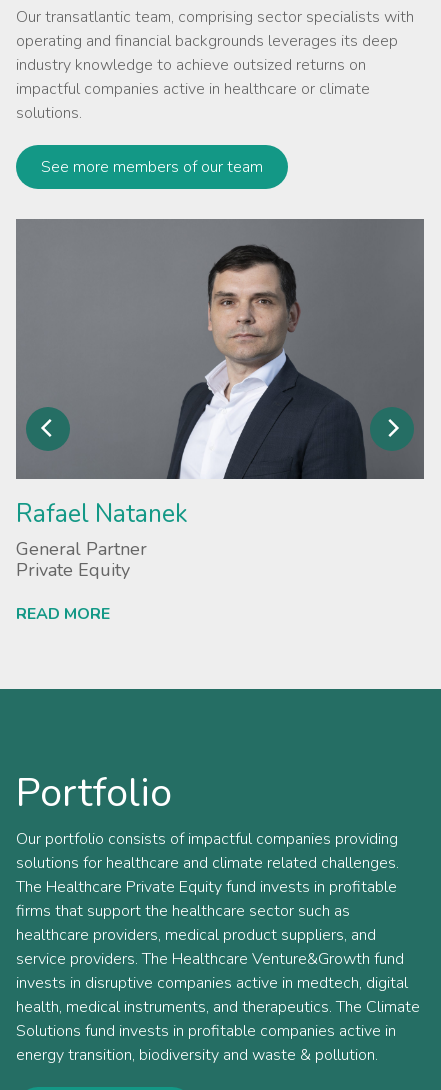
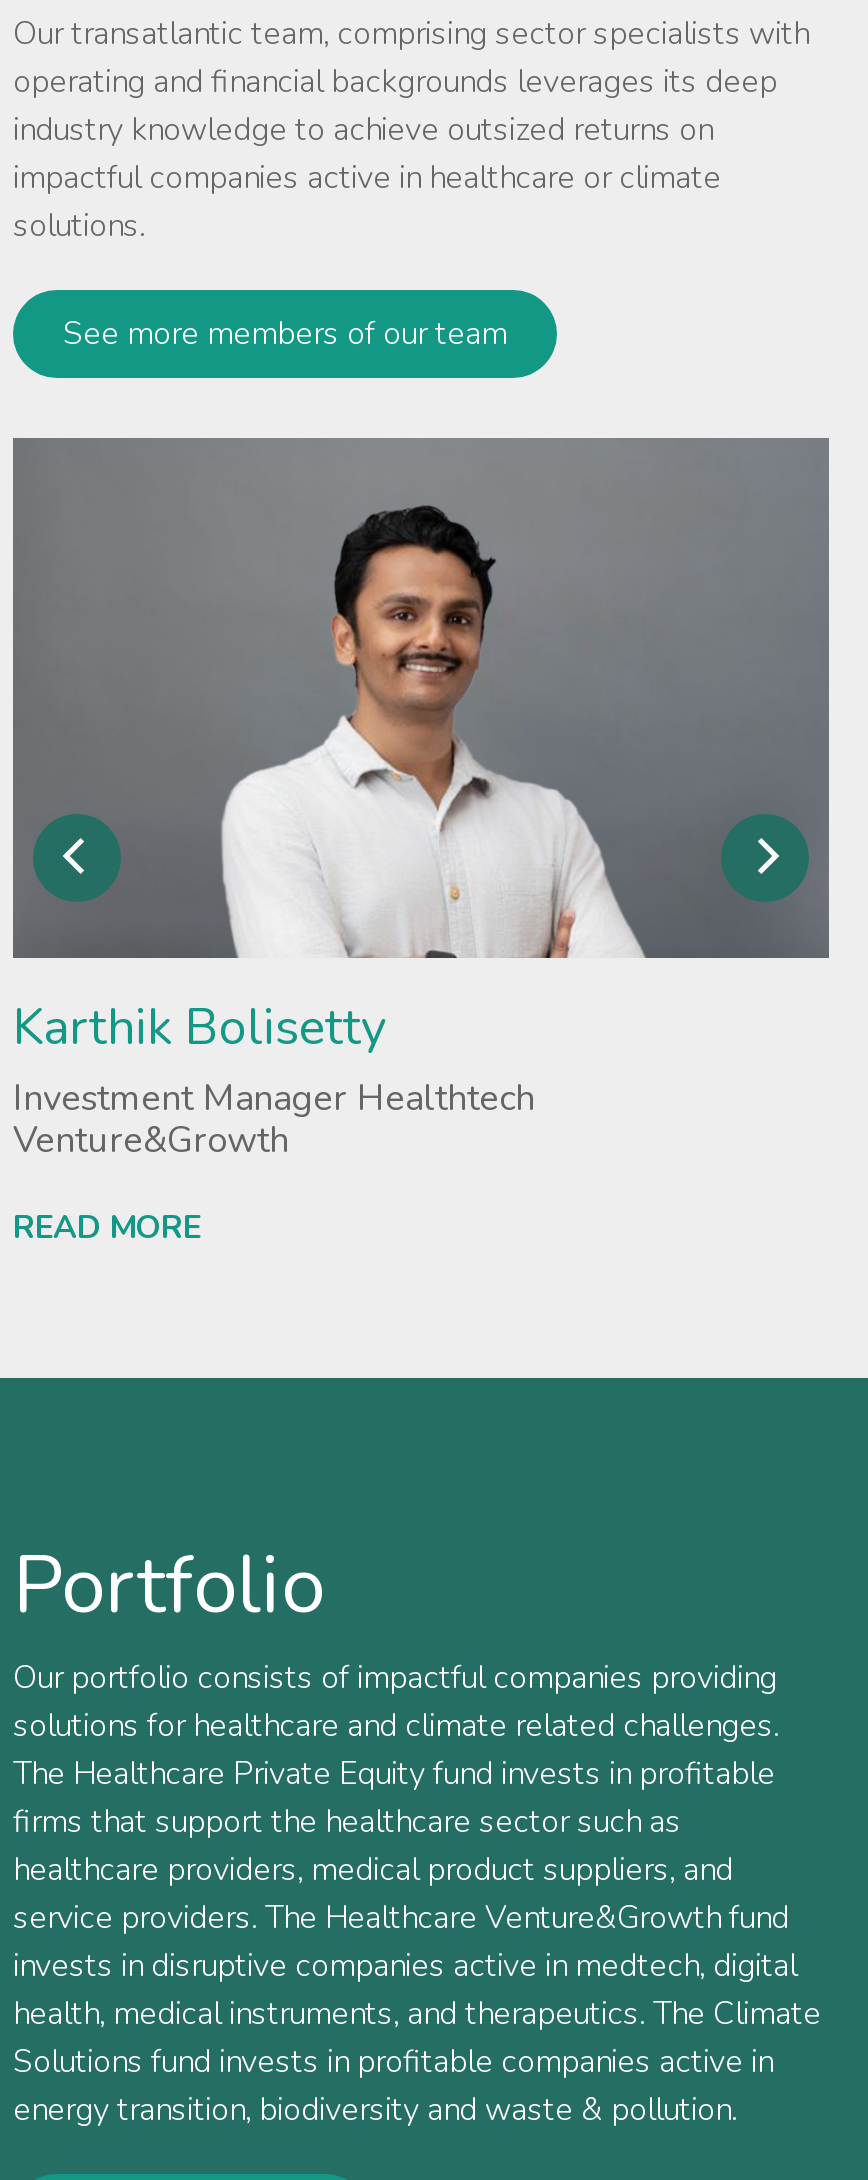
- [image]
- Rafael Natanek
- General Partner
- Private Equity
+ [image]
+ Karthik Bolisetty
+ Investment Manager Healthtech
+ Venture&Growth
